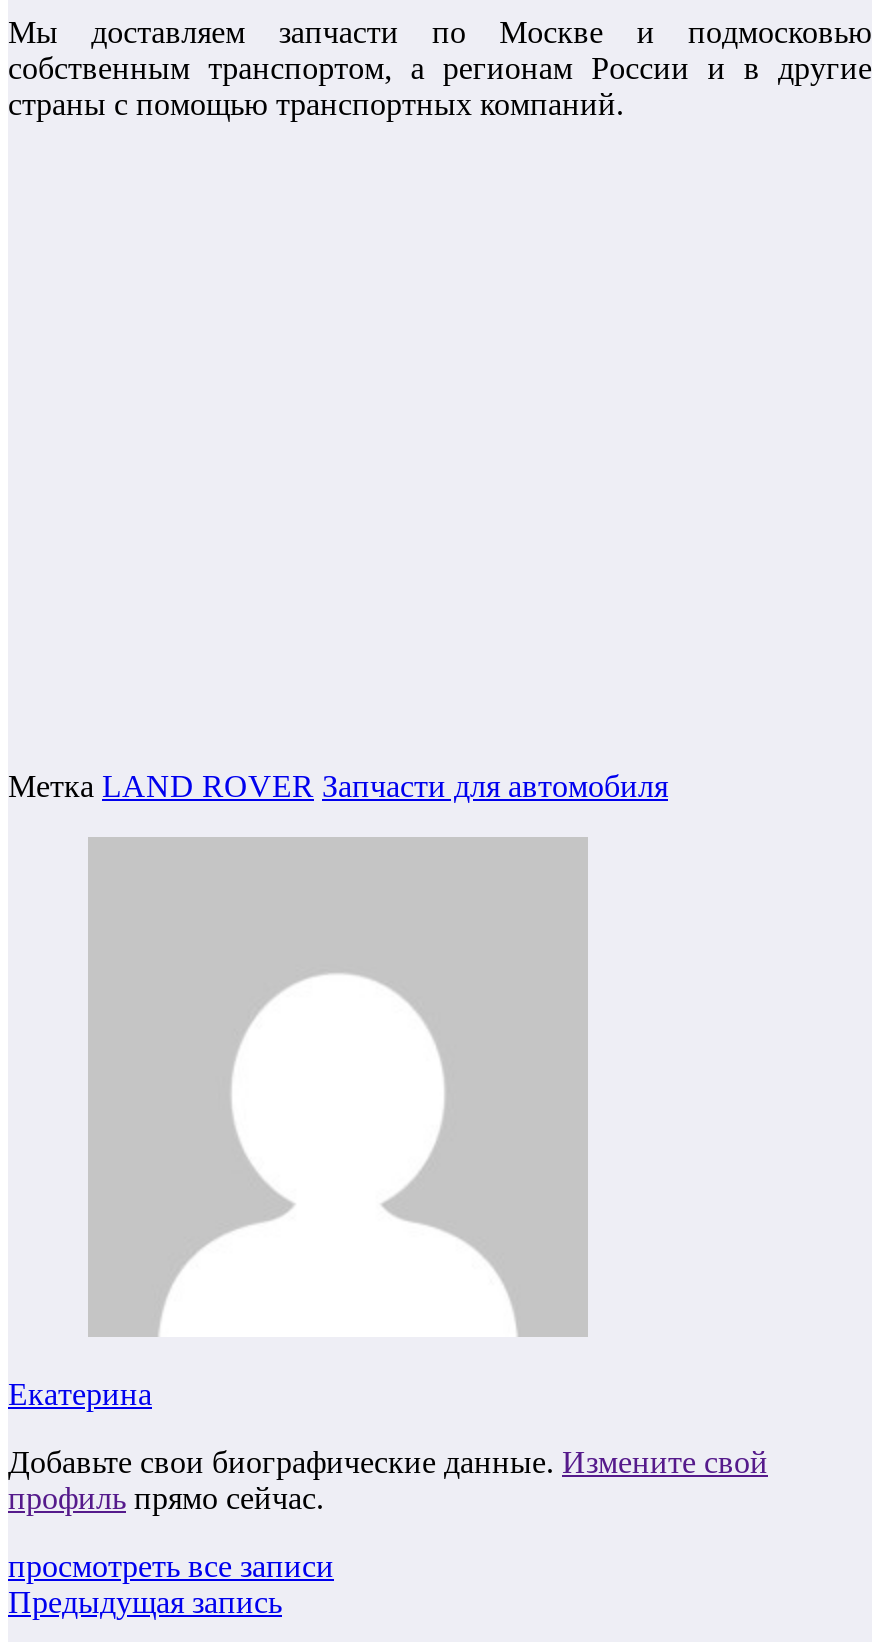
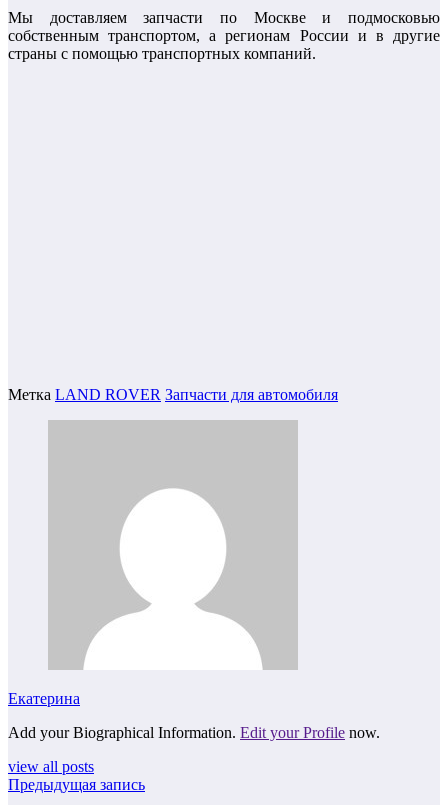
- Добавьте свои биографические данные. Измените свой
- профиль прямо сейчас.
+ Add your Biographical Information. Edit your Profile now.

- просмотреть все записи
+ view all posts
